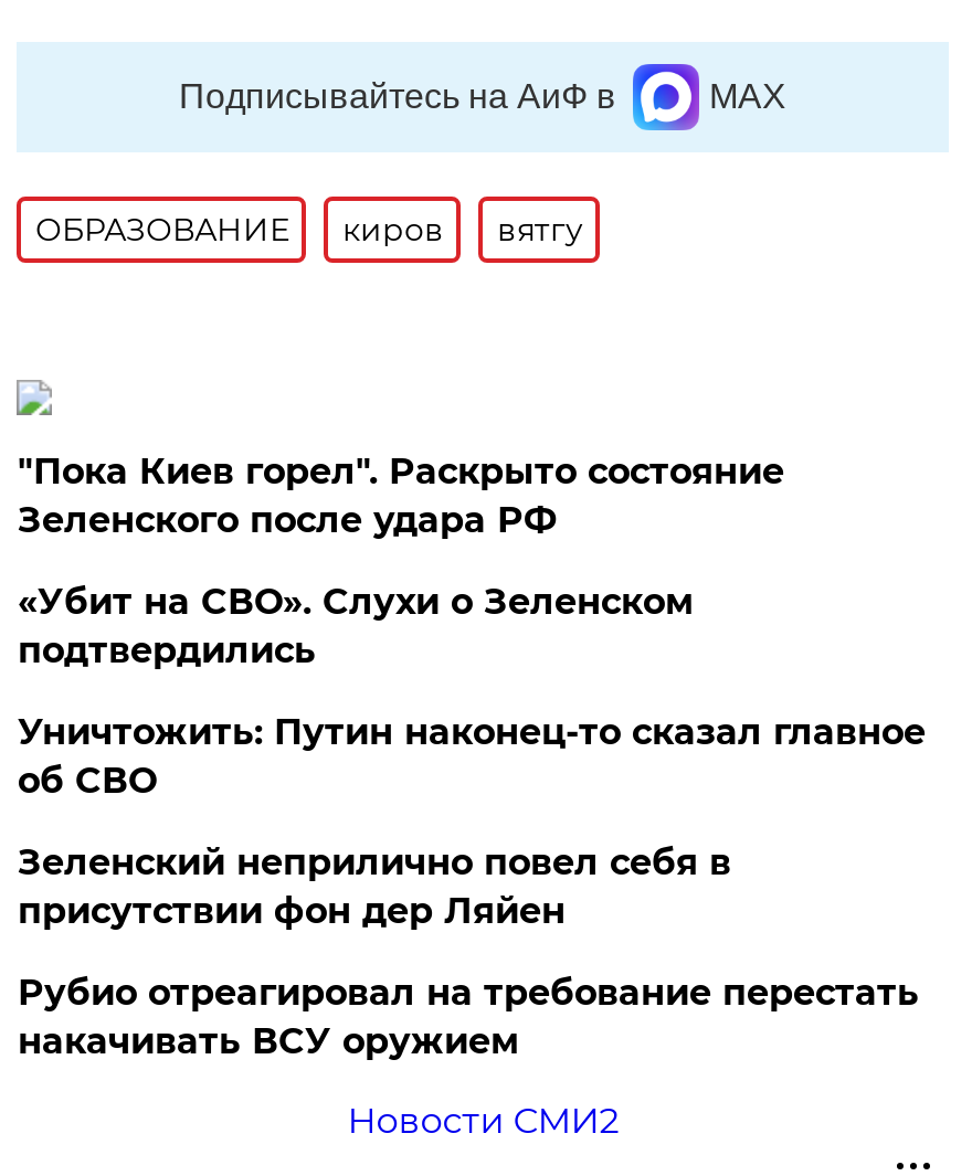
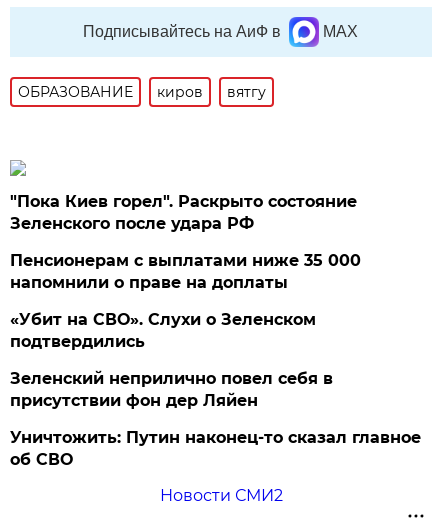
+ Пенсионерам с выплатами ниже 35 000
+ напомнили о праве на доплаты

moved down: «Убит на СВО». Слухи о Зеленском | подтвердились

moved down: Уничтожить: Путин наконец-то сказал главное | об СВО

- Рубио отреагировал на требование перестать
- накачивать ВСУ оружием
